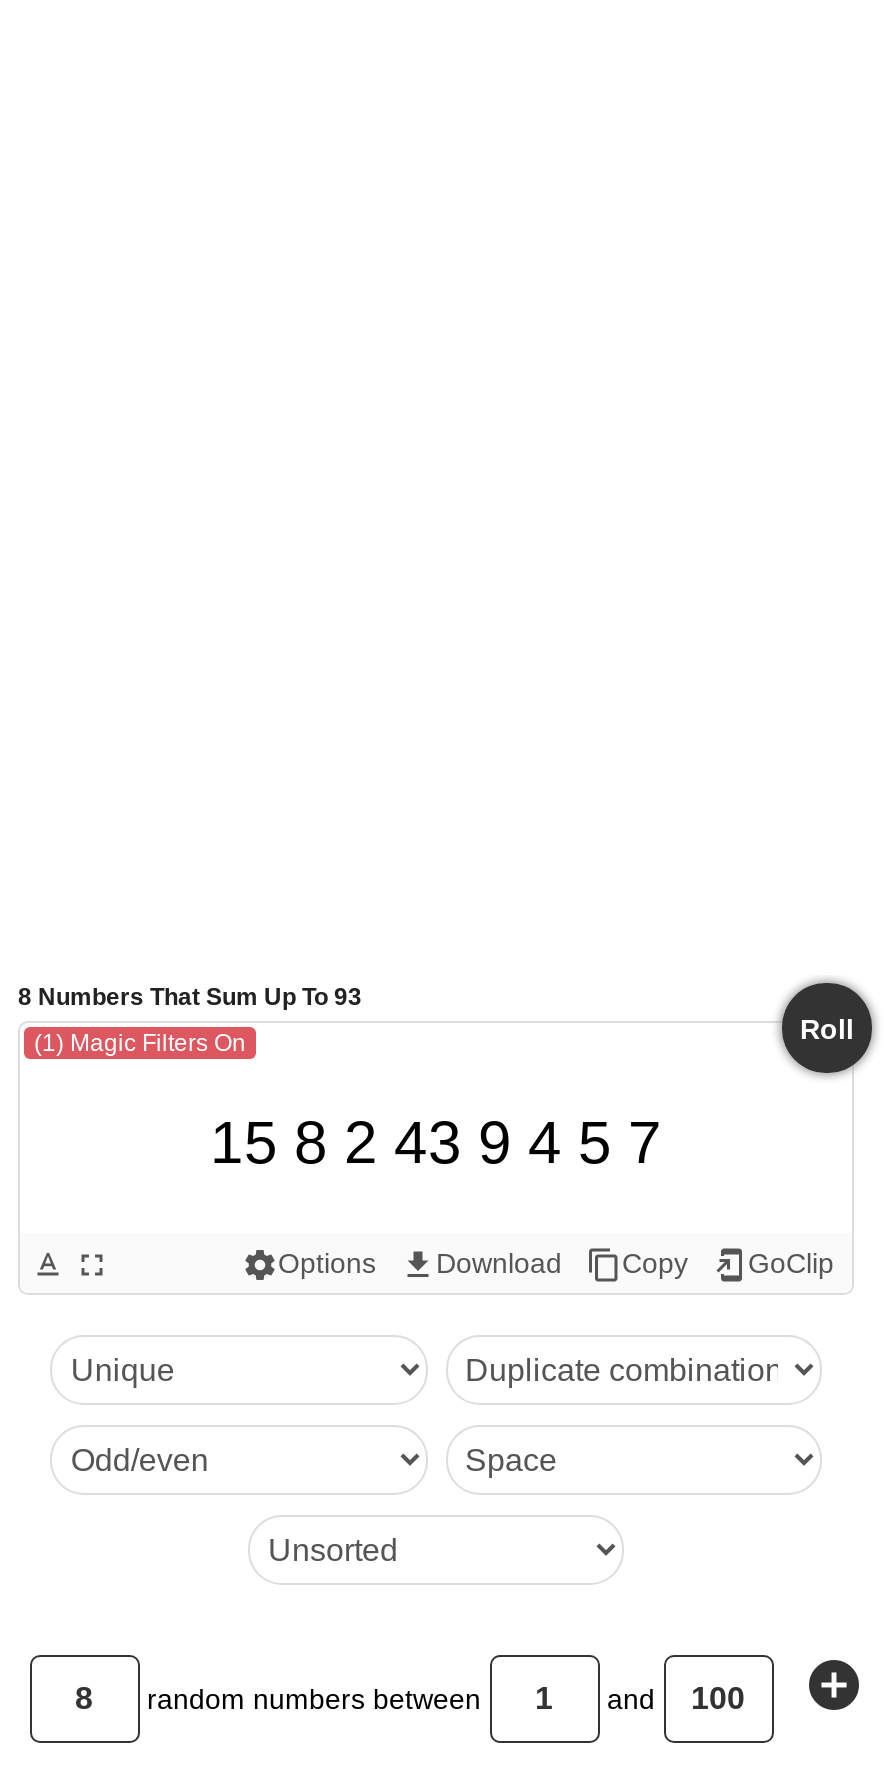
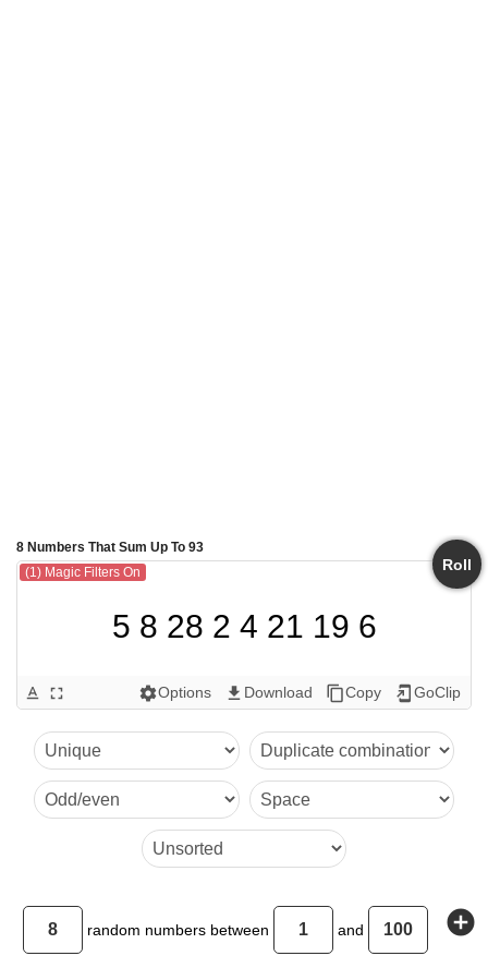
- 15 8 2 43 9 4 5 7
+ 5 8 28 2 4 21 19 6
